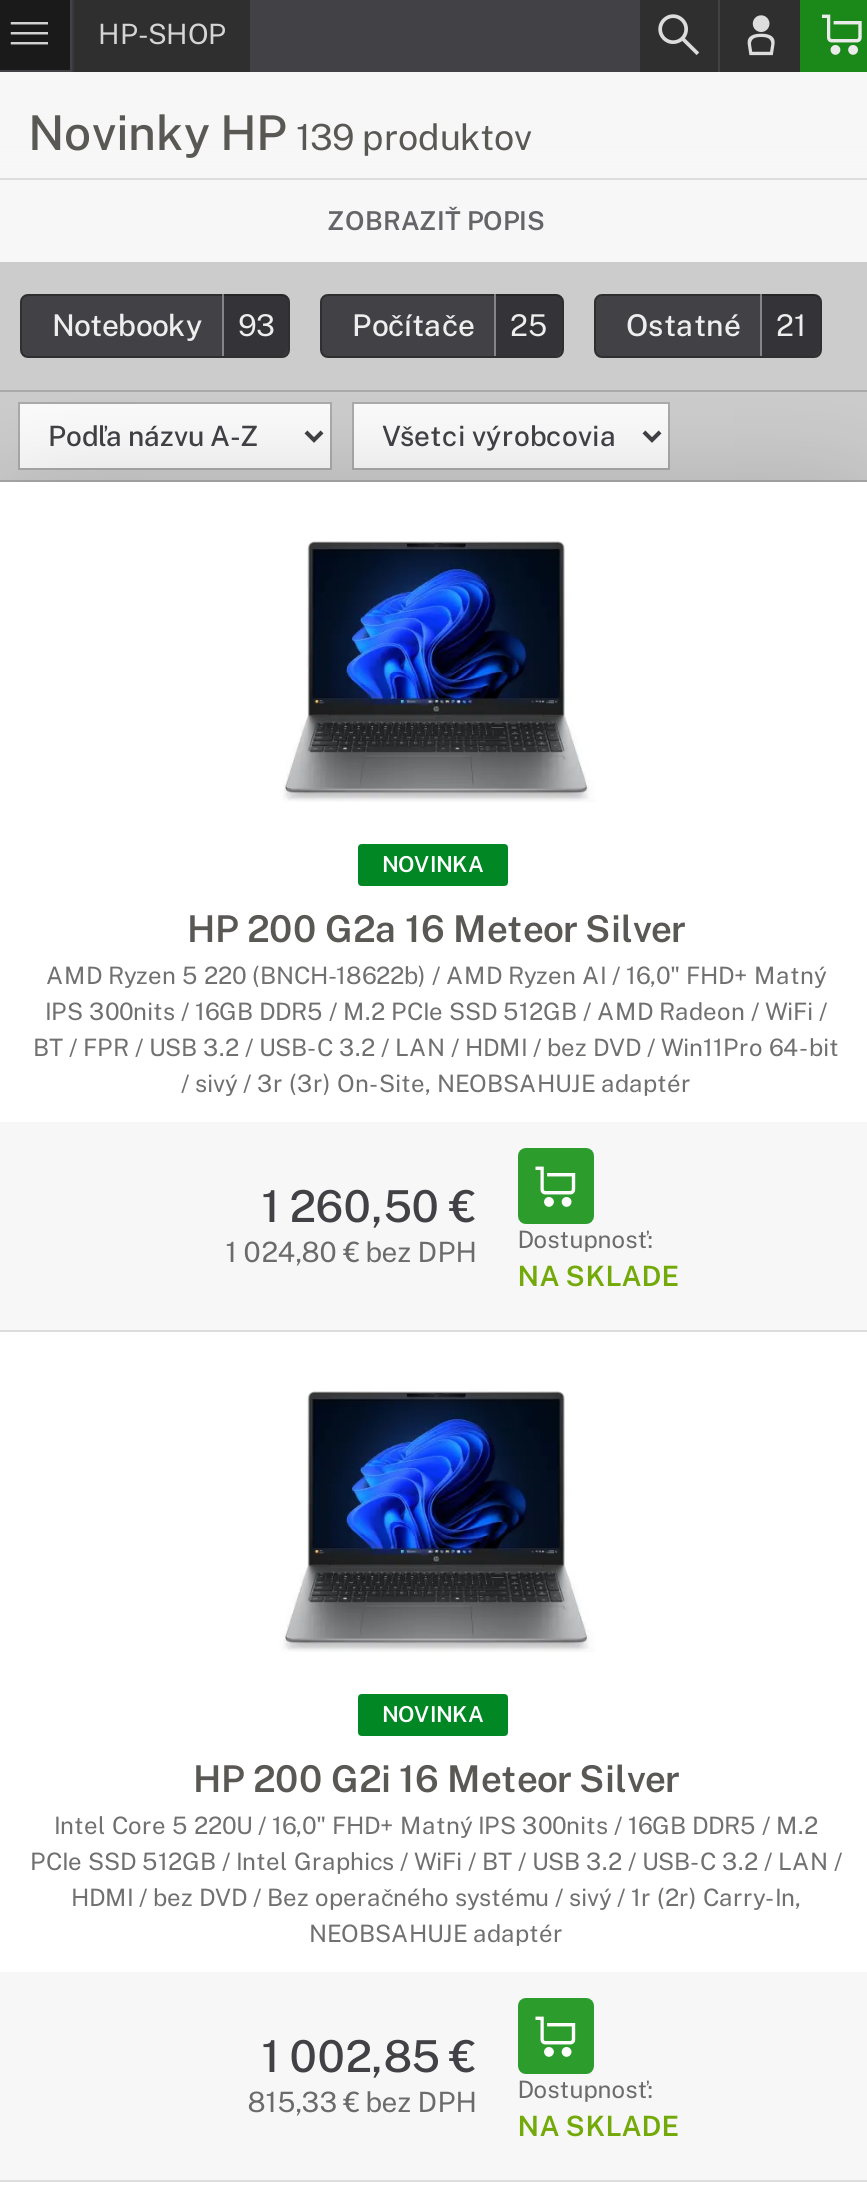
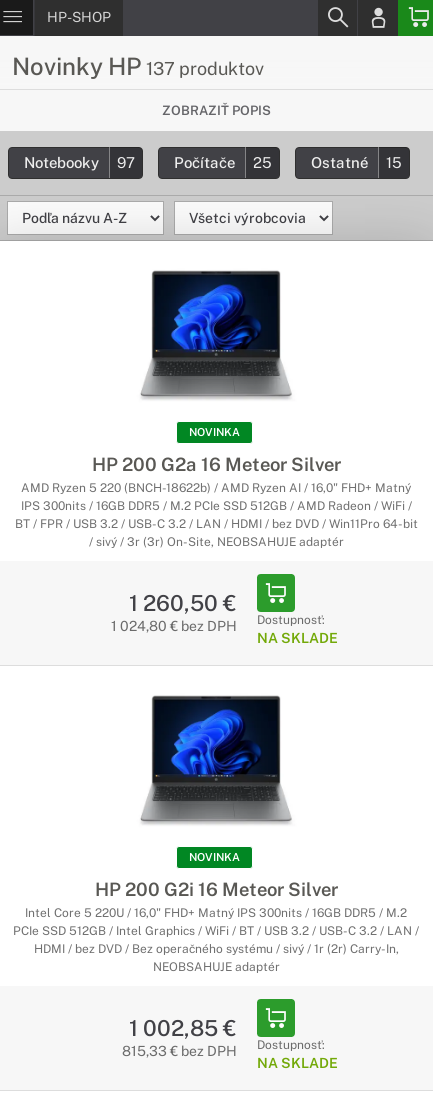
- Novinky HP 139 produktov
+ Novinky HP 137 produktov

- Notebooky 93
+ Notebooky 97

- Ostatné 21
+ Ostatné 15
